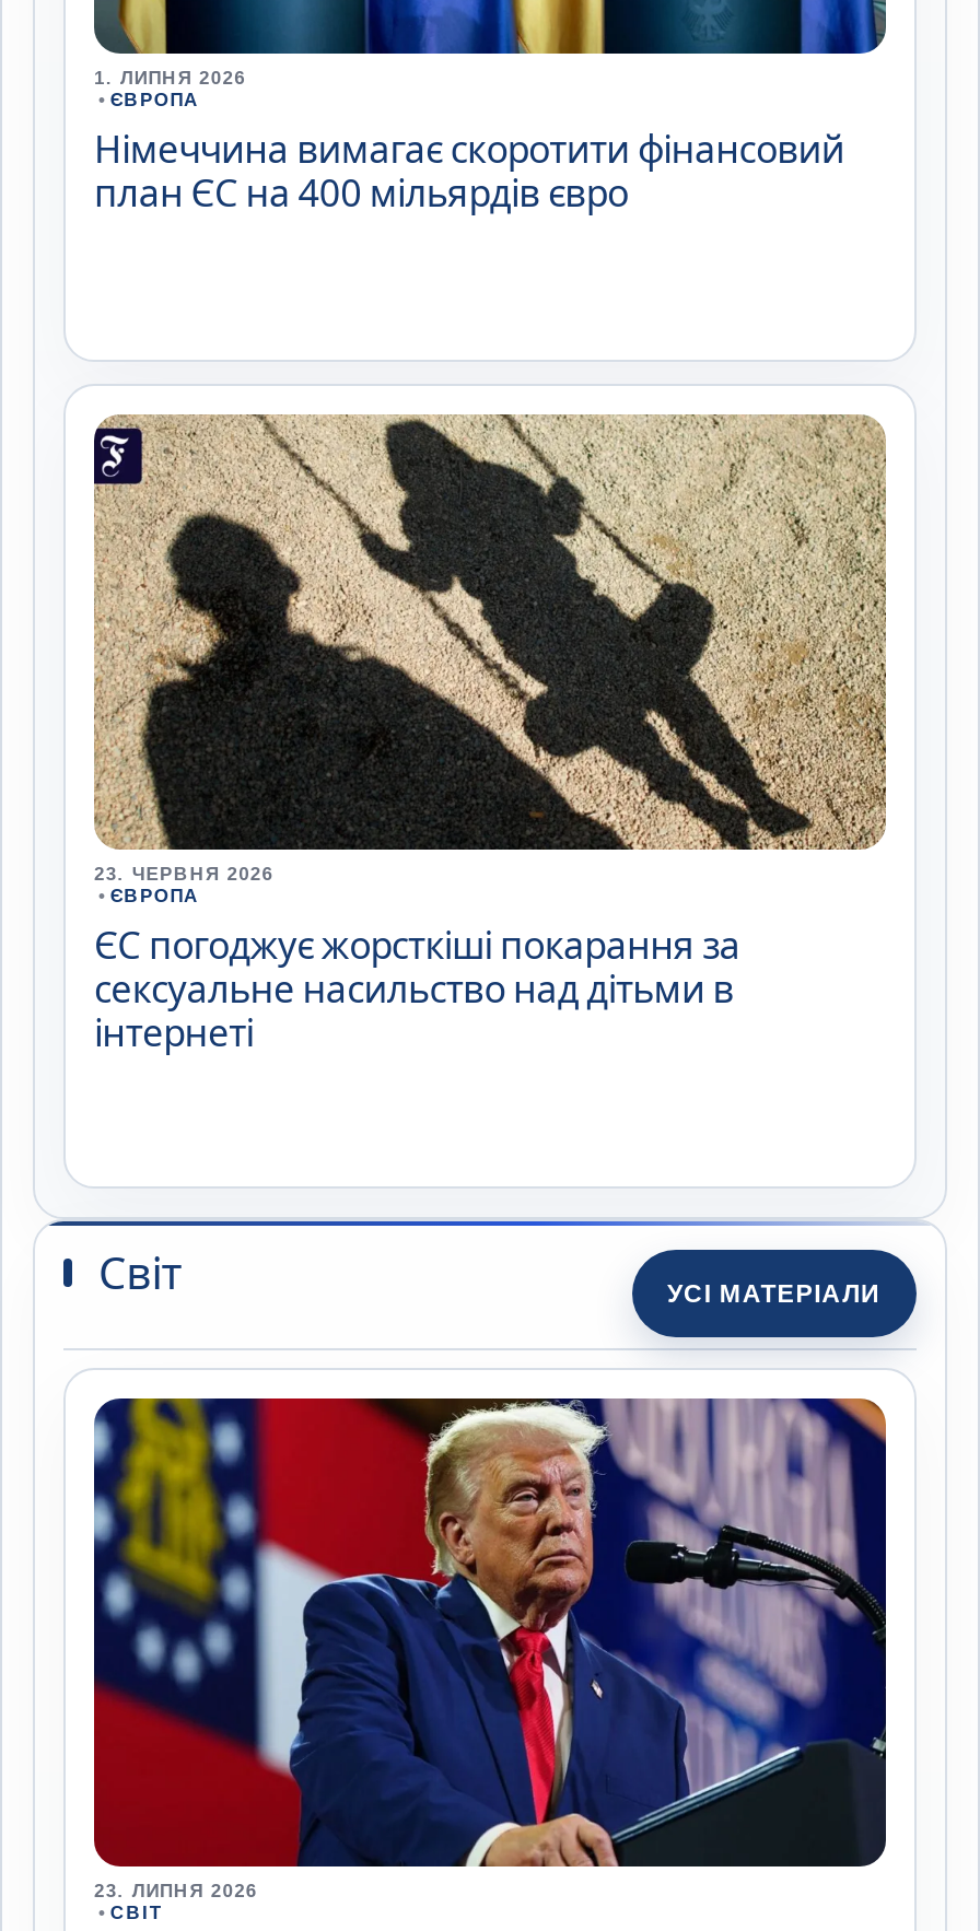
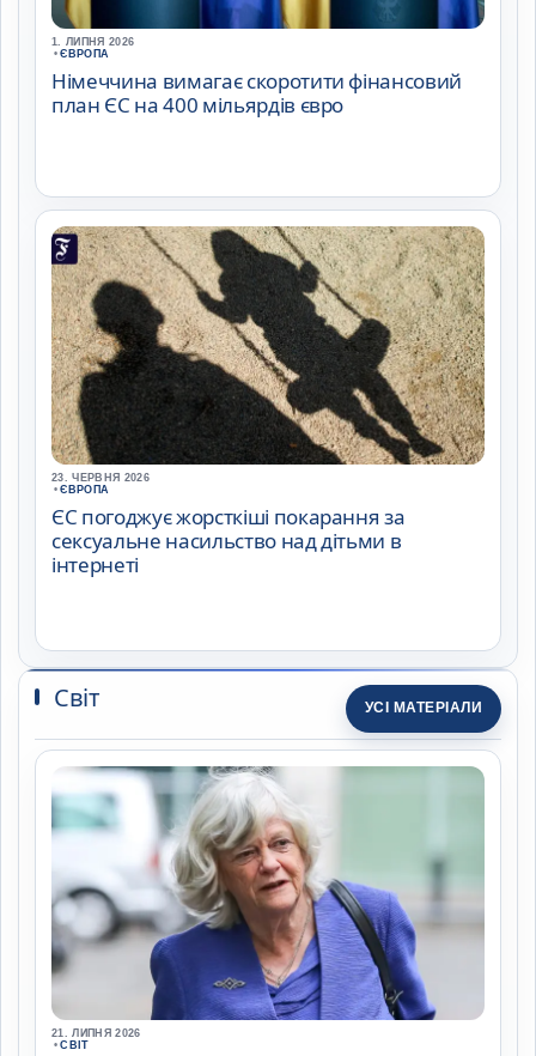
- [image]
- 23. ЛИПНЯ 2026
+ [image]
+ 21. ЛИПНЯ 2026
